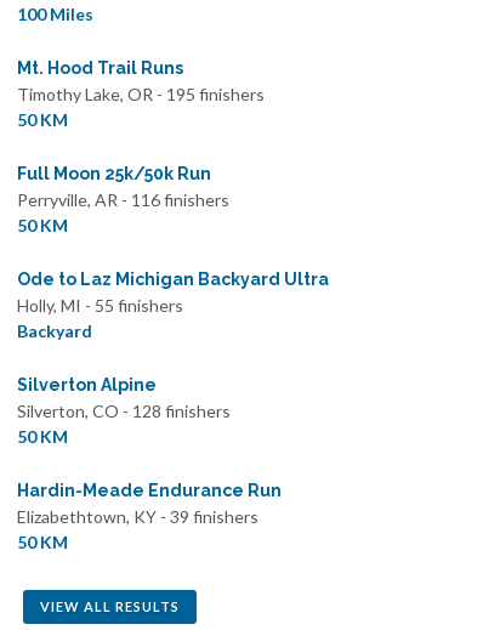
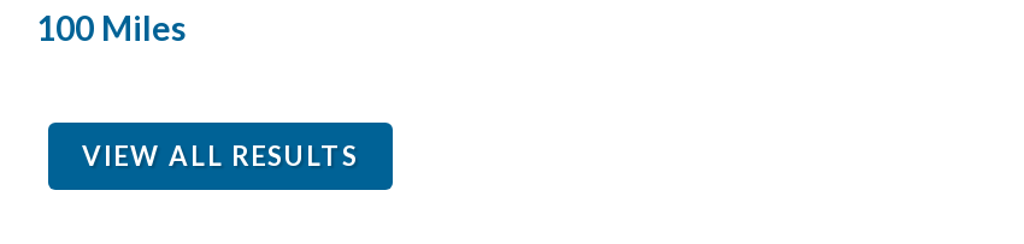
- Mt. Hood Trail Runs
- Timothy Lake, OR - 195 finishers
- 50 KM
- Full Moon 25k/50k Run
- Perryville, AR - 116 finishers
- 50 KM
- Ode to Laz Michigan Backyard Ultra
- Holly, MI - 55 finishers
- Backyard
- Silverton Alpine
- Silverton, CO - 128 finishers
- 50 KM
- Hardin-Meade Endurance Run
- Elizabethtown, KY - 39 finishers
- 50 KM
